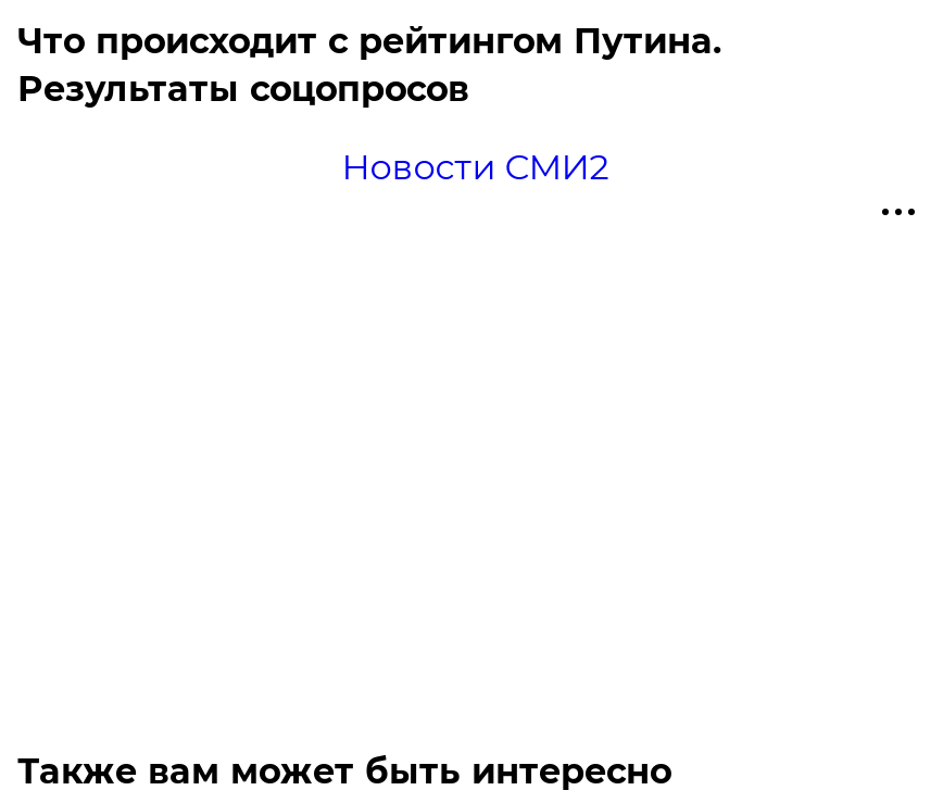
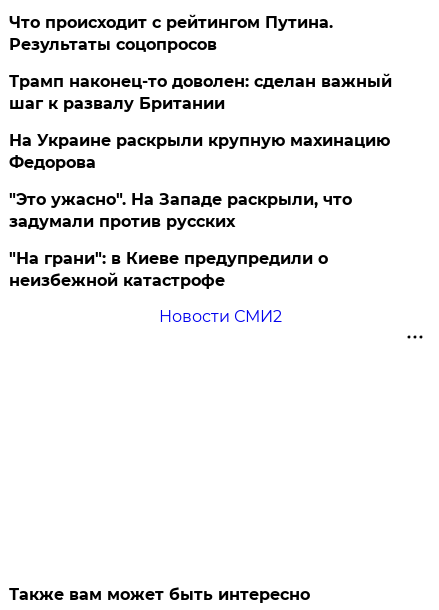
+ Трамп наконец-то доволен: сделан важный
+ шаг к развалу Британии
+ На Украине раскрыли крупную махинацию
+ Федорова
+ "Это ужасно". На Западе раскрыли, что
+ задумали против русских
+ "На грани": в Киеве предупредили о
+ неизбежной катастрофе
